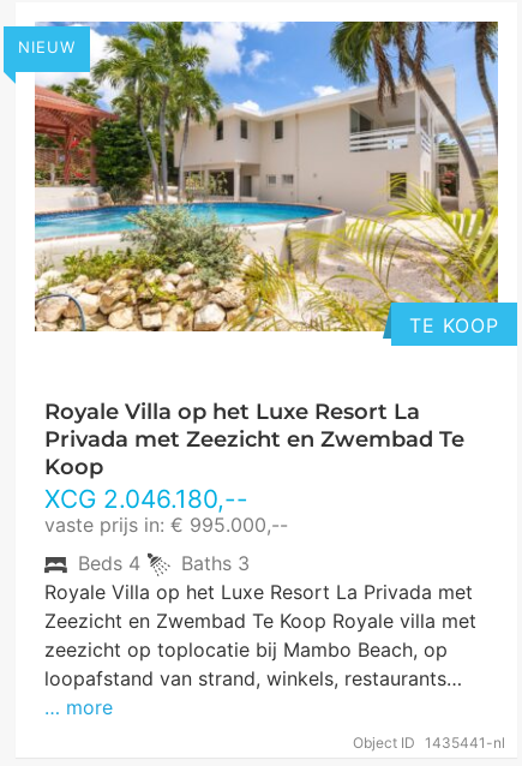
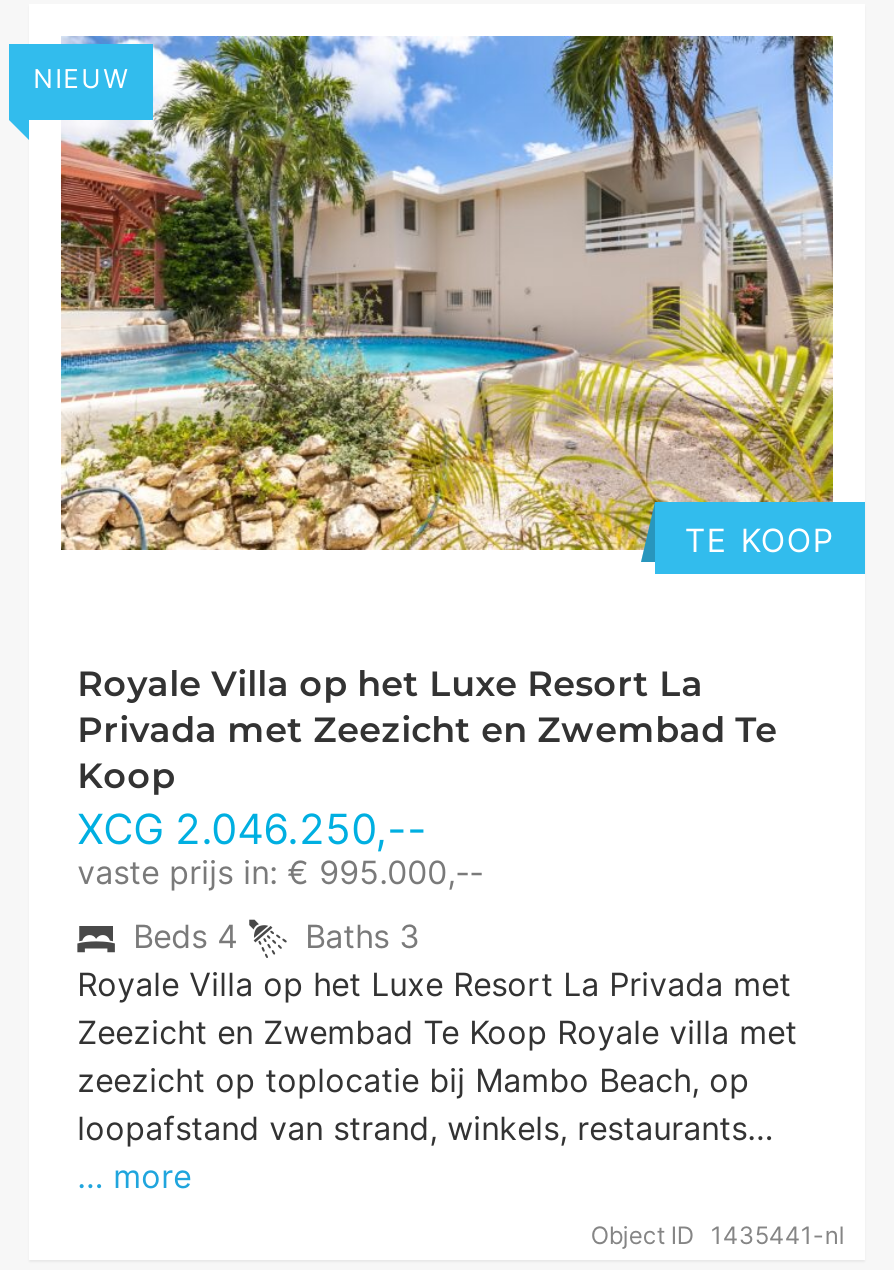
- XCG 2.046.180,--
+ XCG 2.046.250,--
